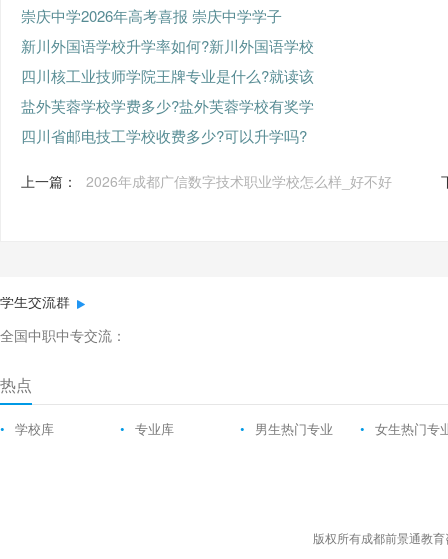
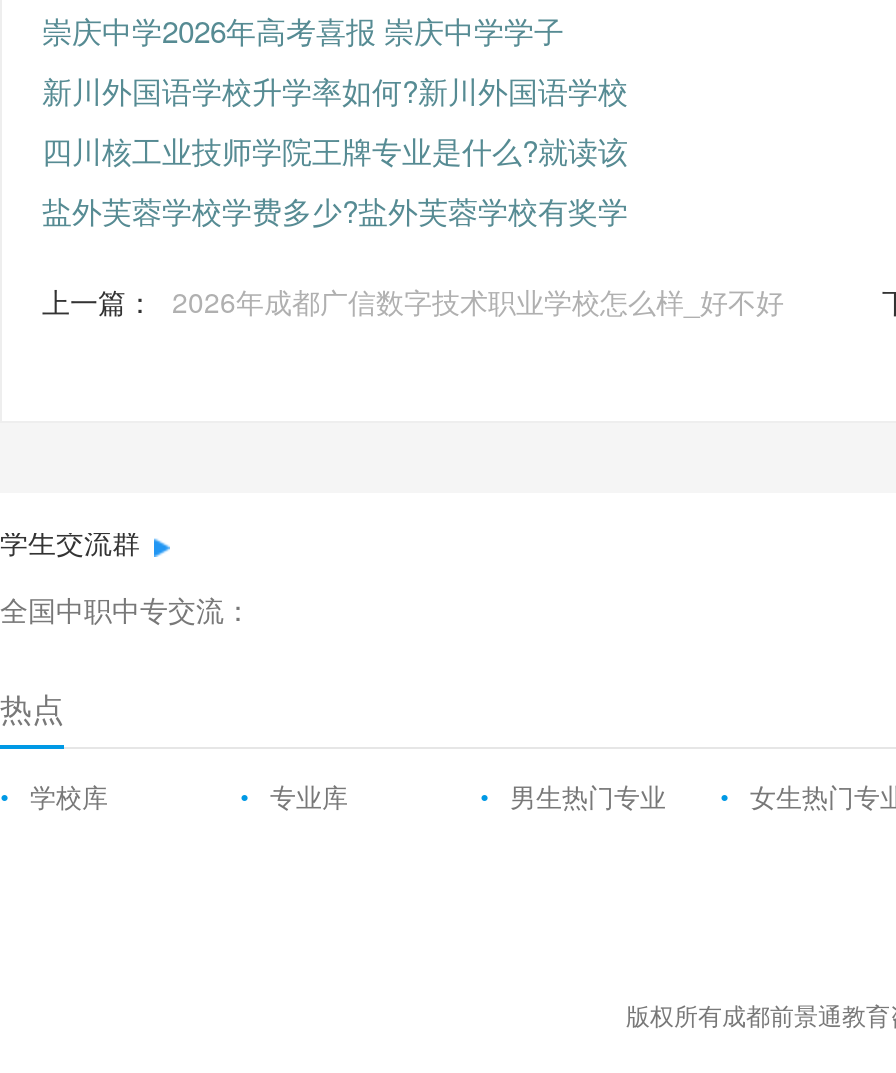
- 四川省邮电技工学校收费多少?可以升学吗?
